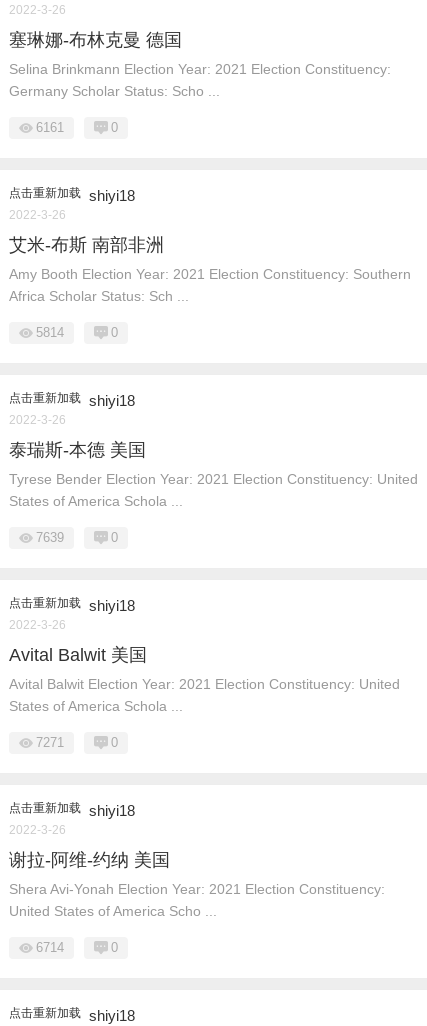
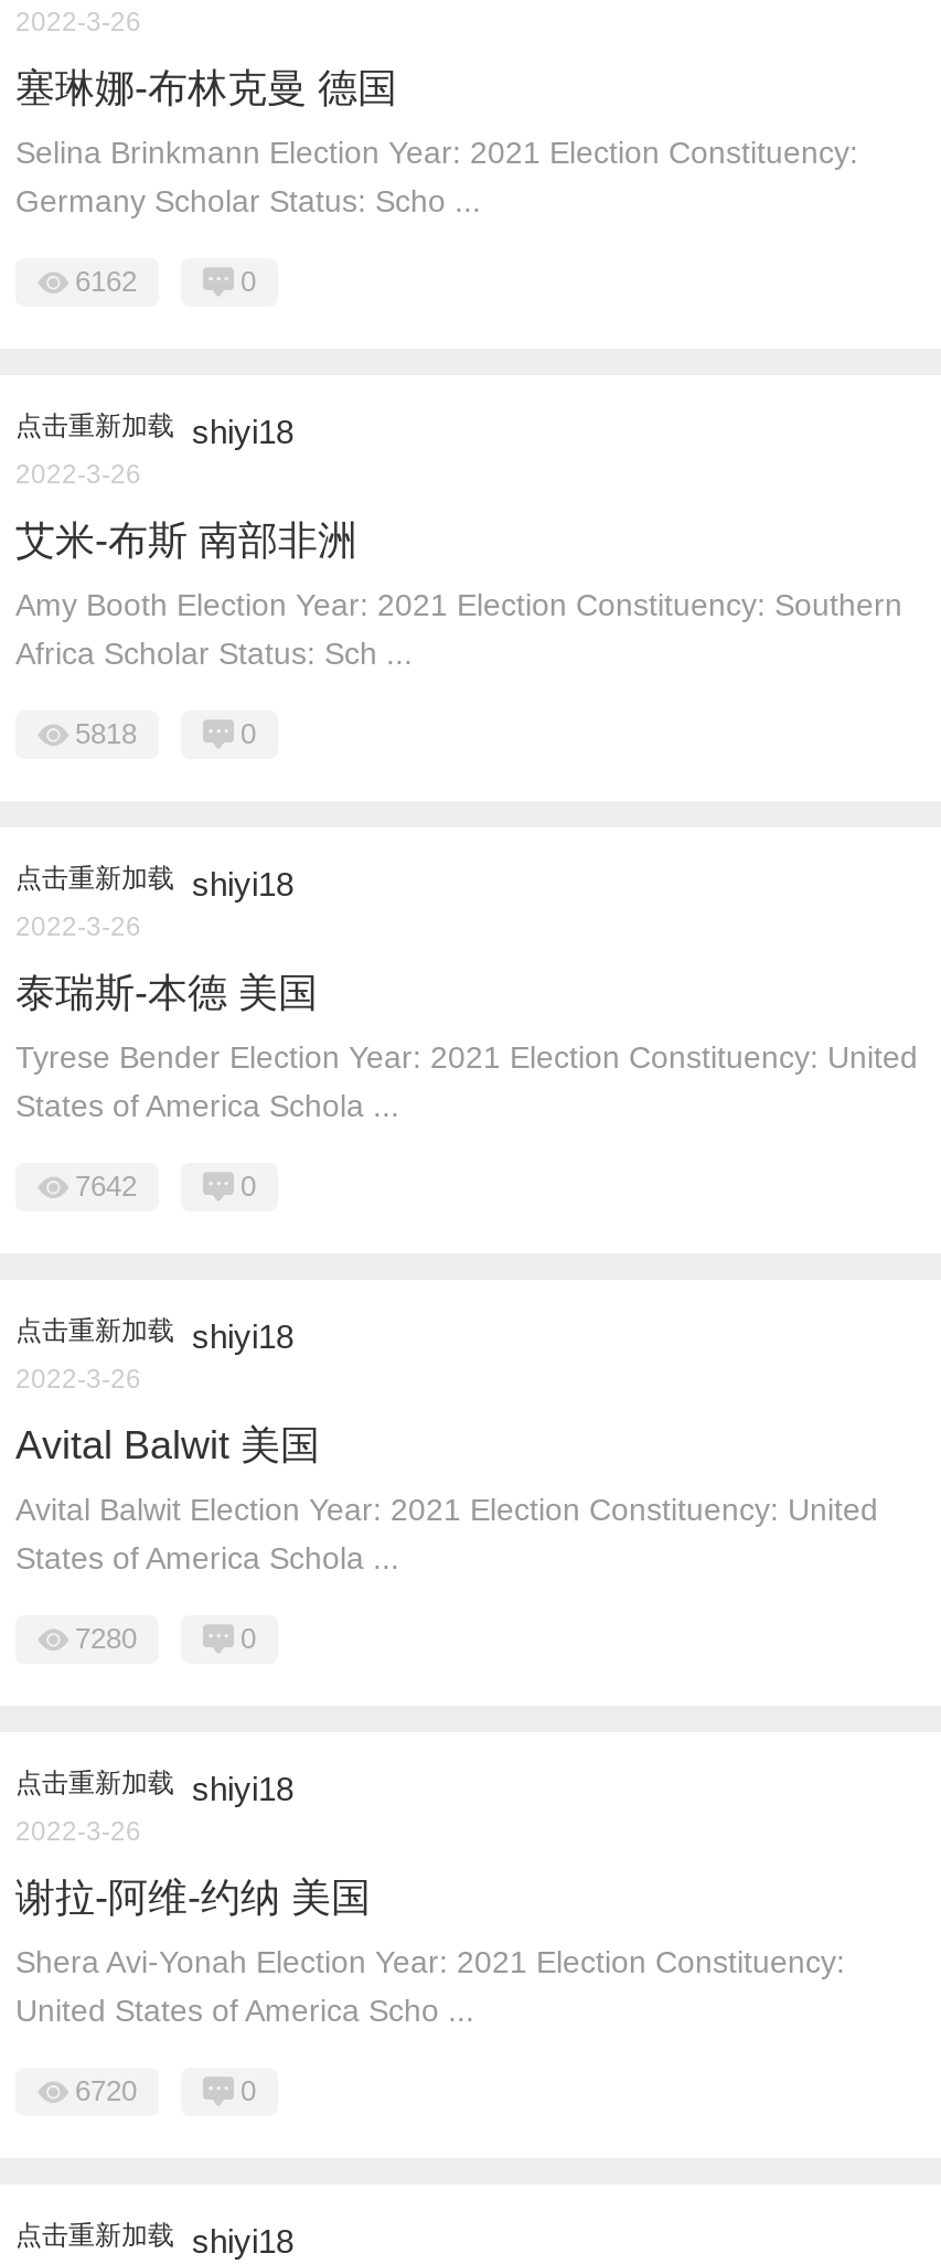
- 6161
+ 6162

- 5814
+ 5818

- 7639
+ 7642

- 7271
+ 7280

- 6714
+ 6720
